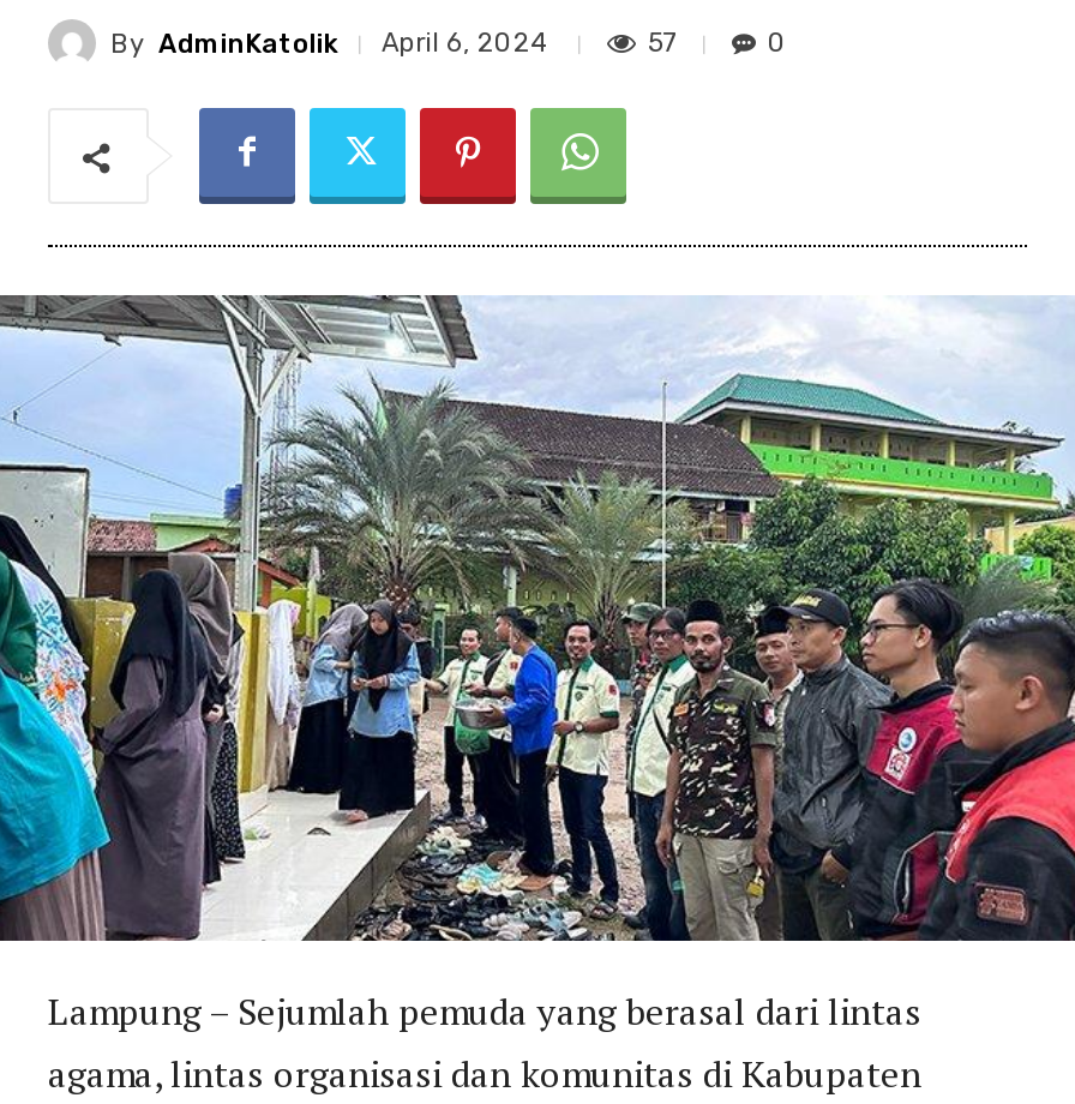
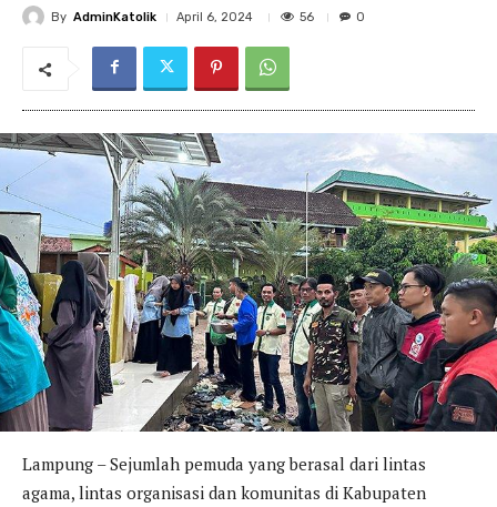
- 57
+ 56
